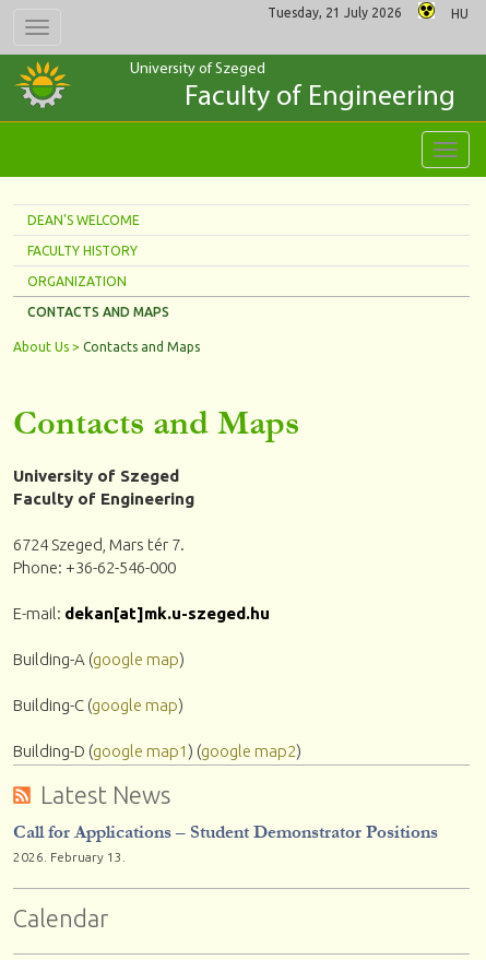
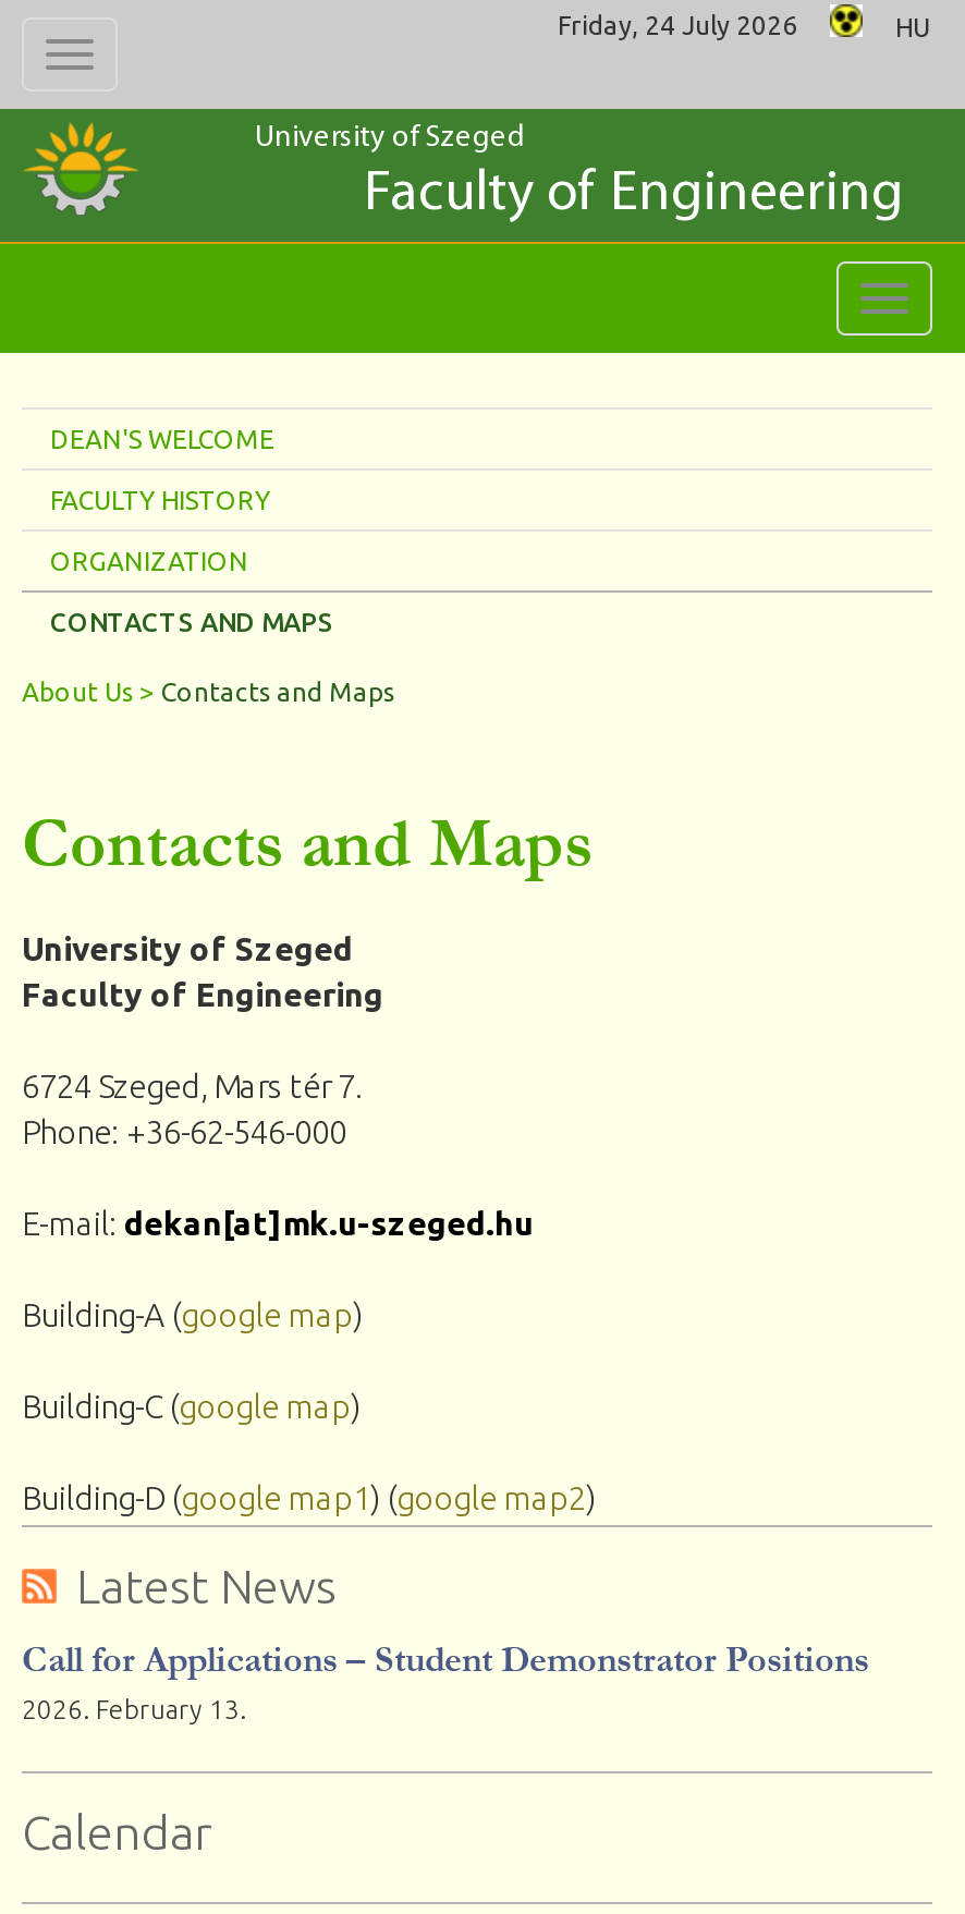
- Tuesday, 21 July 2026
+ Friday, 24 July 2026
